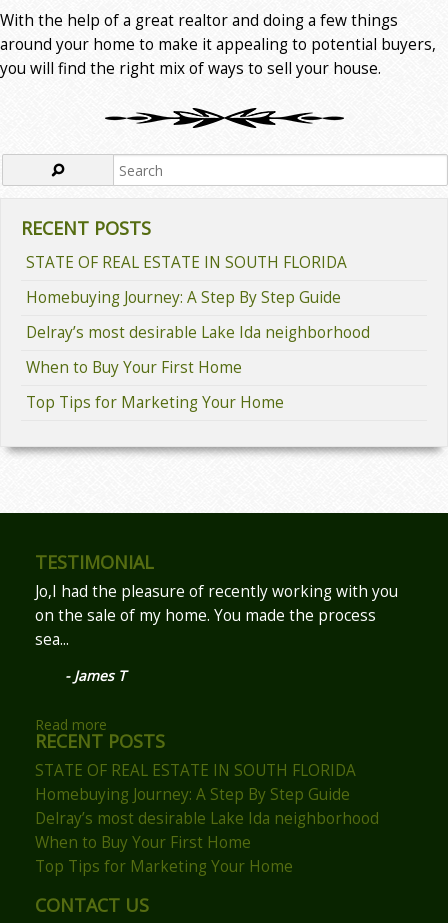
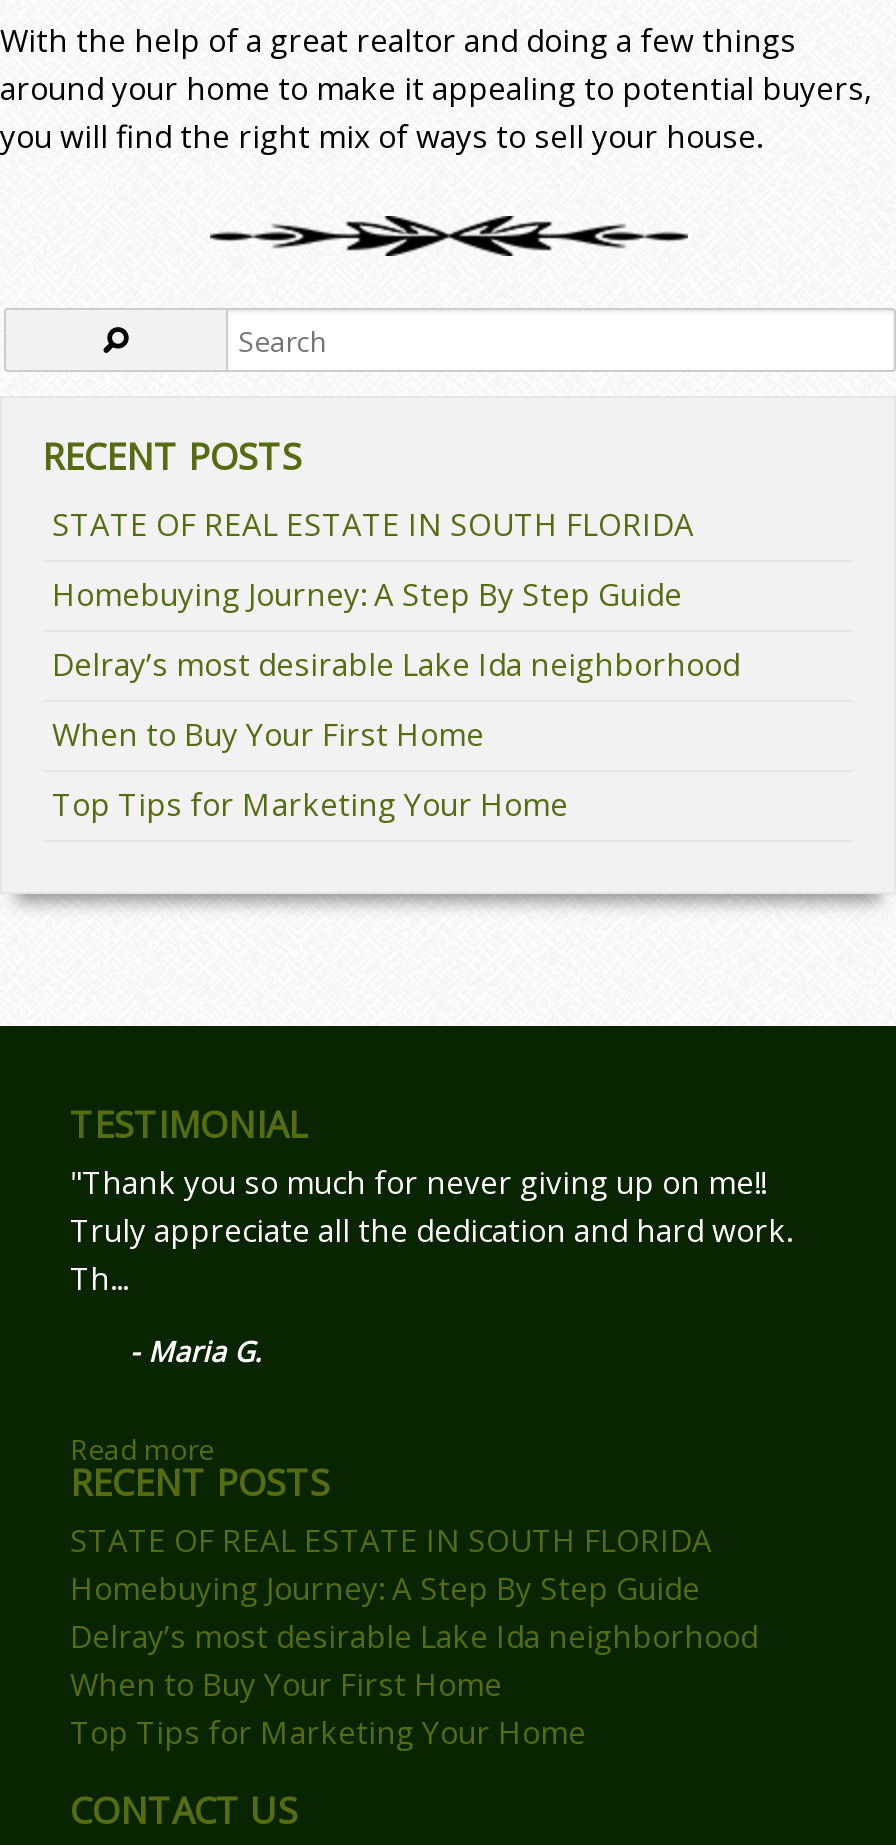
- Jo,I had the pleasure of recently working with you
- on the sale of my home. You made the process
- sea...
+ "Thank you so much for never giving up on me!!
+ Truly appreciate all the dedication and hard work.
+ Th...

- - James T
+ - Maria G.
